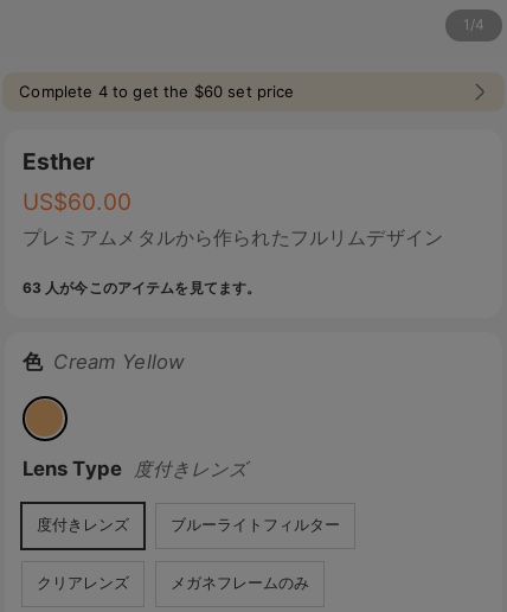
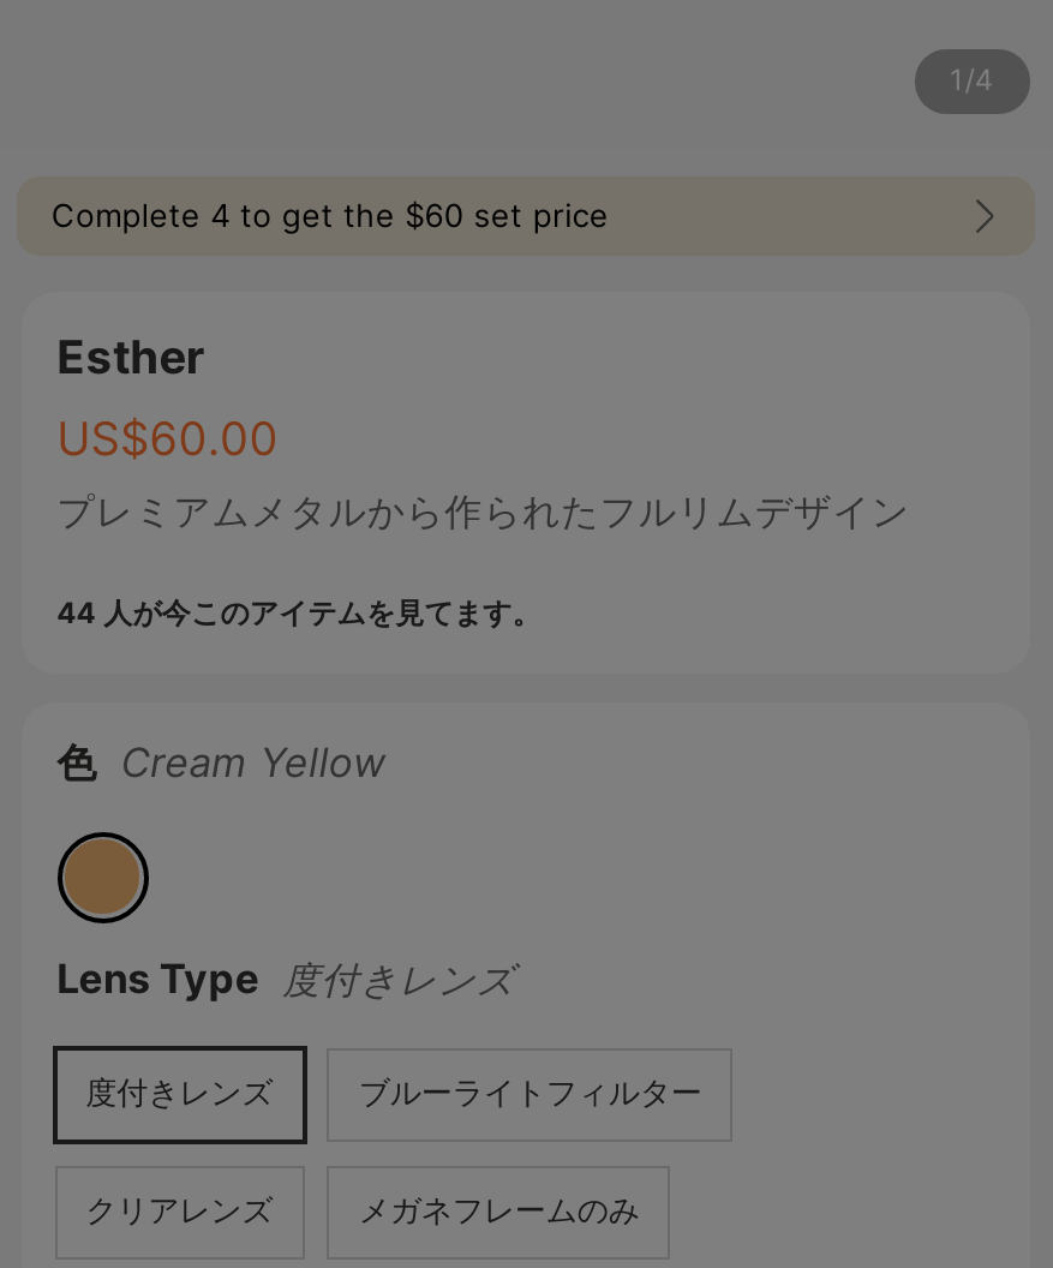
- 63 人が今このアイテムを見てます。
+ 44 人が今このアイテムを見てます。
